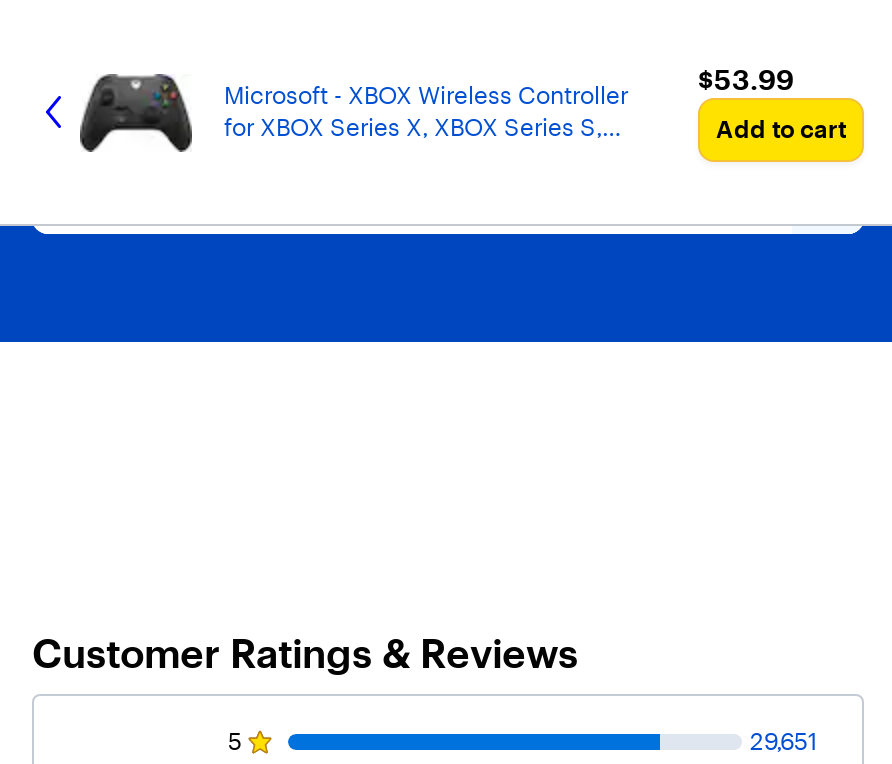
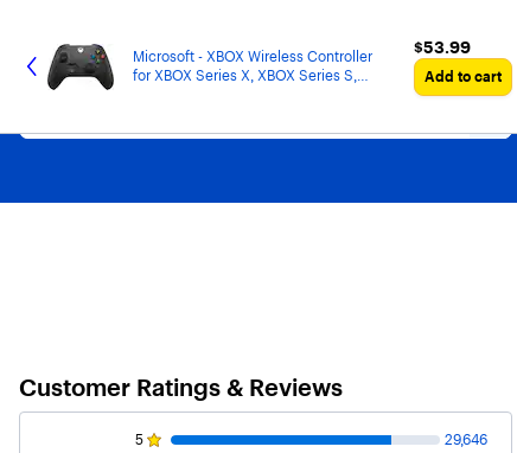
- 29,651
+ 29,646
